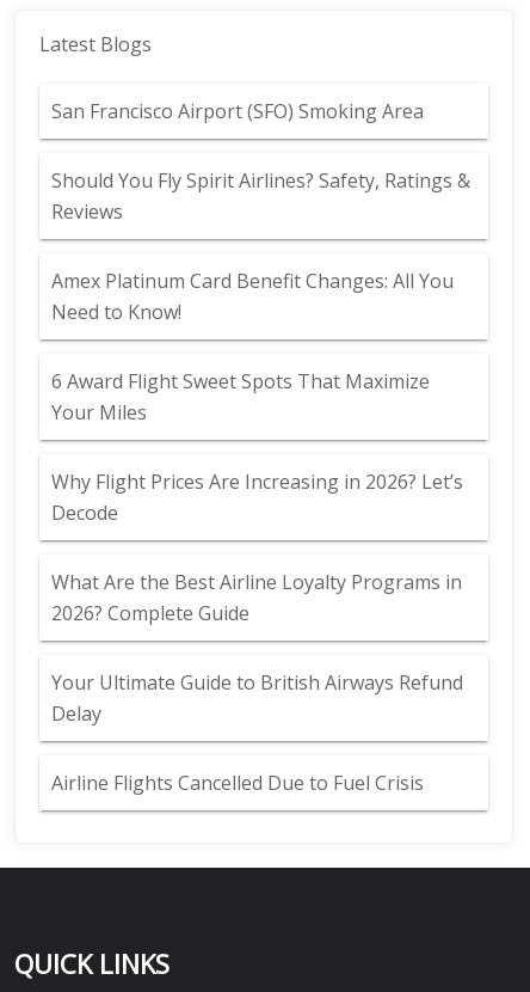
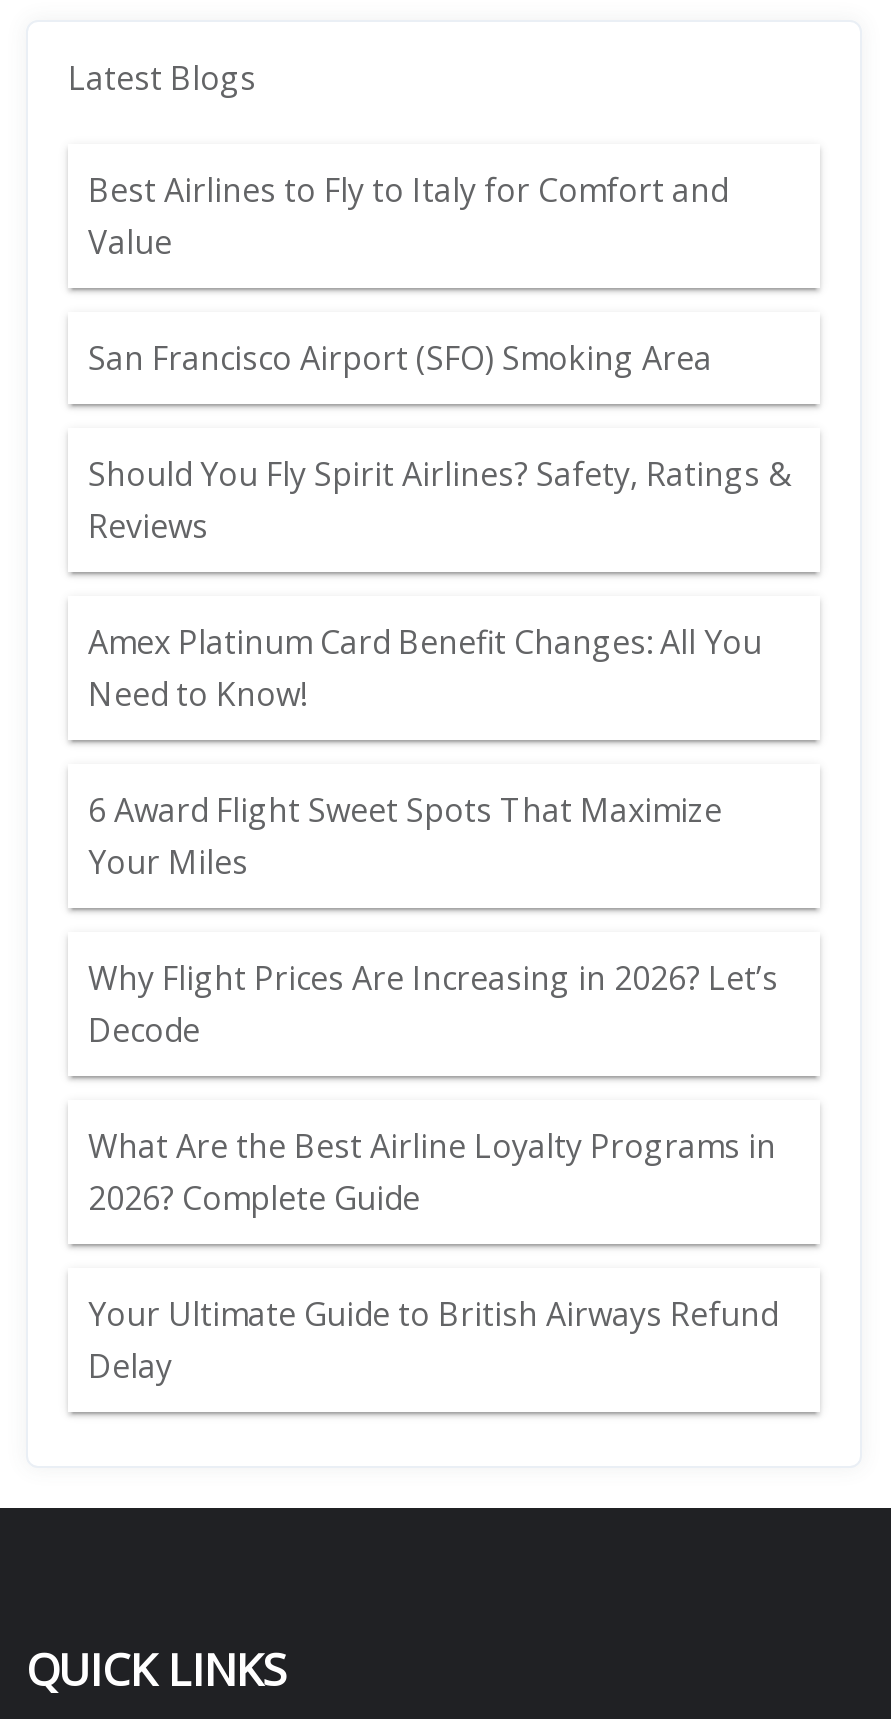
+ Best Airlines to Fly to Italy for Comfort and
+ Value

moved down: San Francisco Airport (SFO) Smoking Area | Should You Fly Spirit Airlines? Safety, Ratings & | Reviews | ... | Your Ultimate Guide to British Airways Refund | Delay

- Airline Flights Cancelled Due to Fuel Crisis
